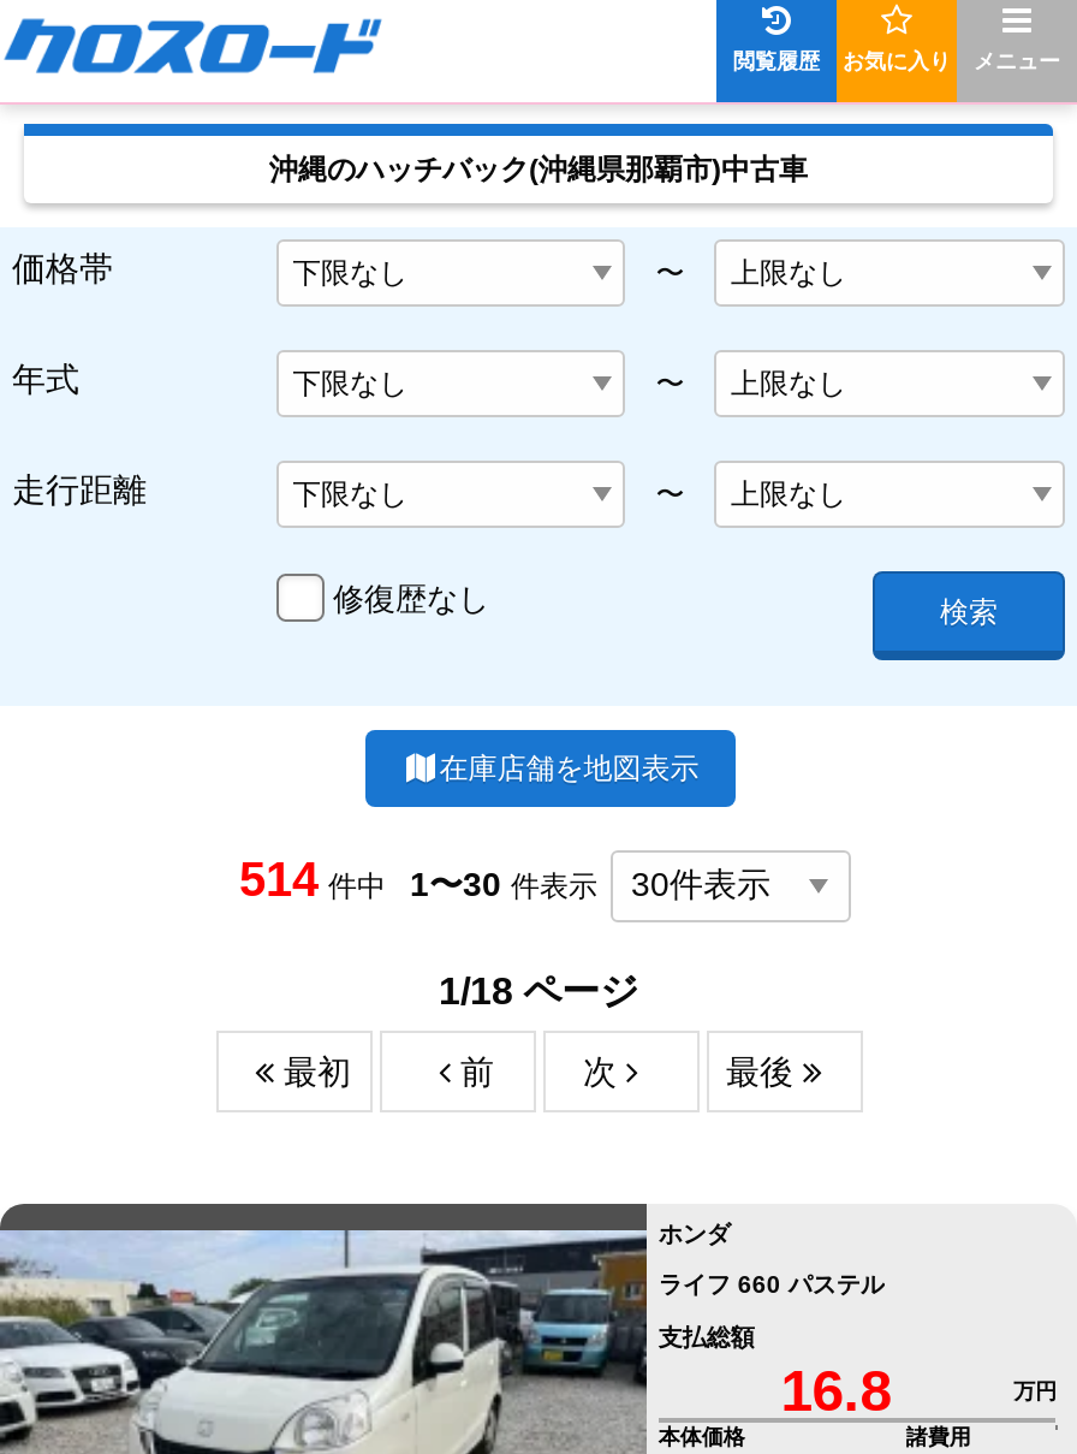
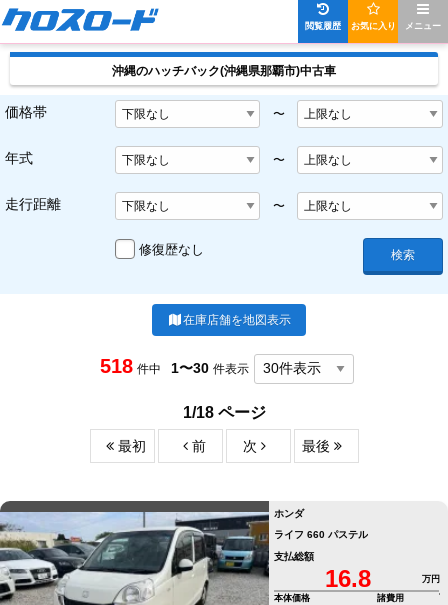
- 514 件中 1〜30 件表示
+ 518 件中 1〜30 件表示
